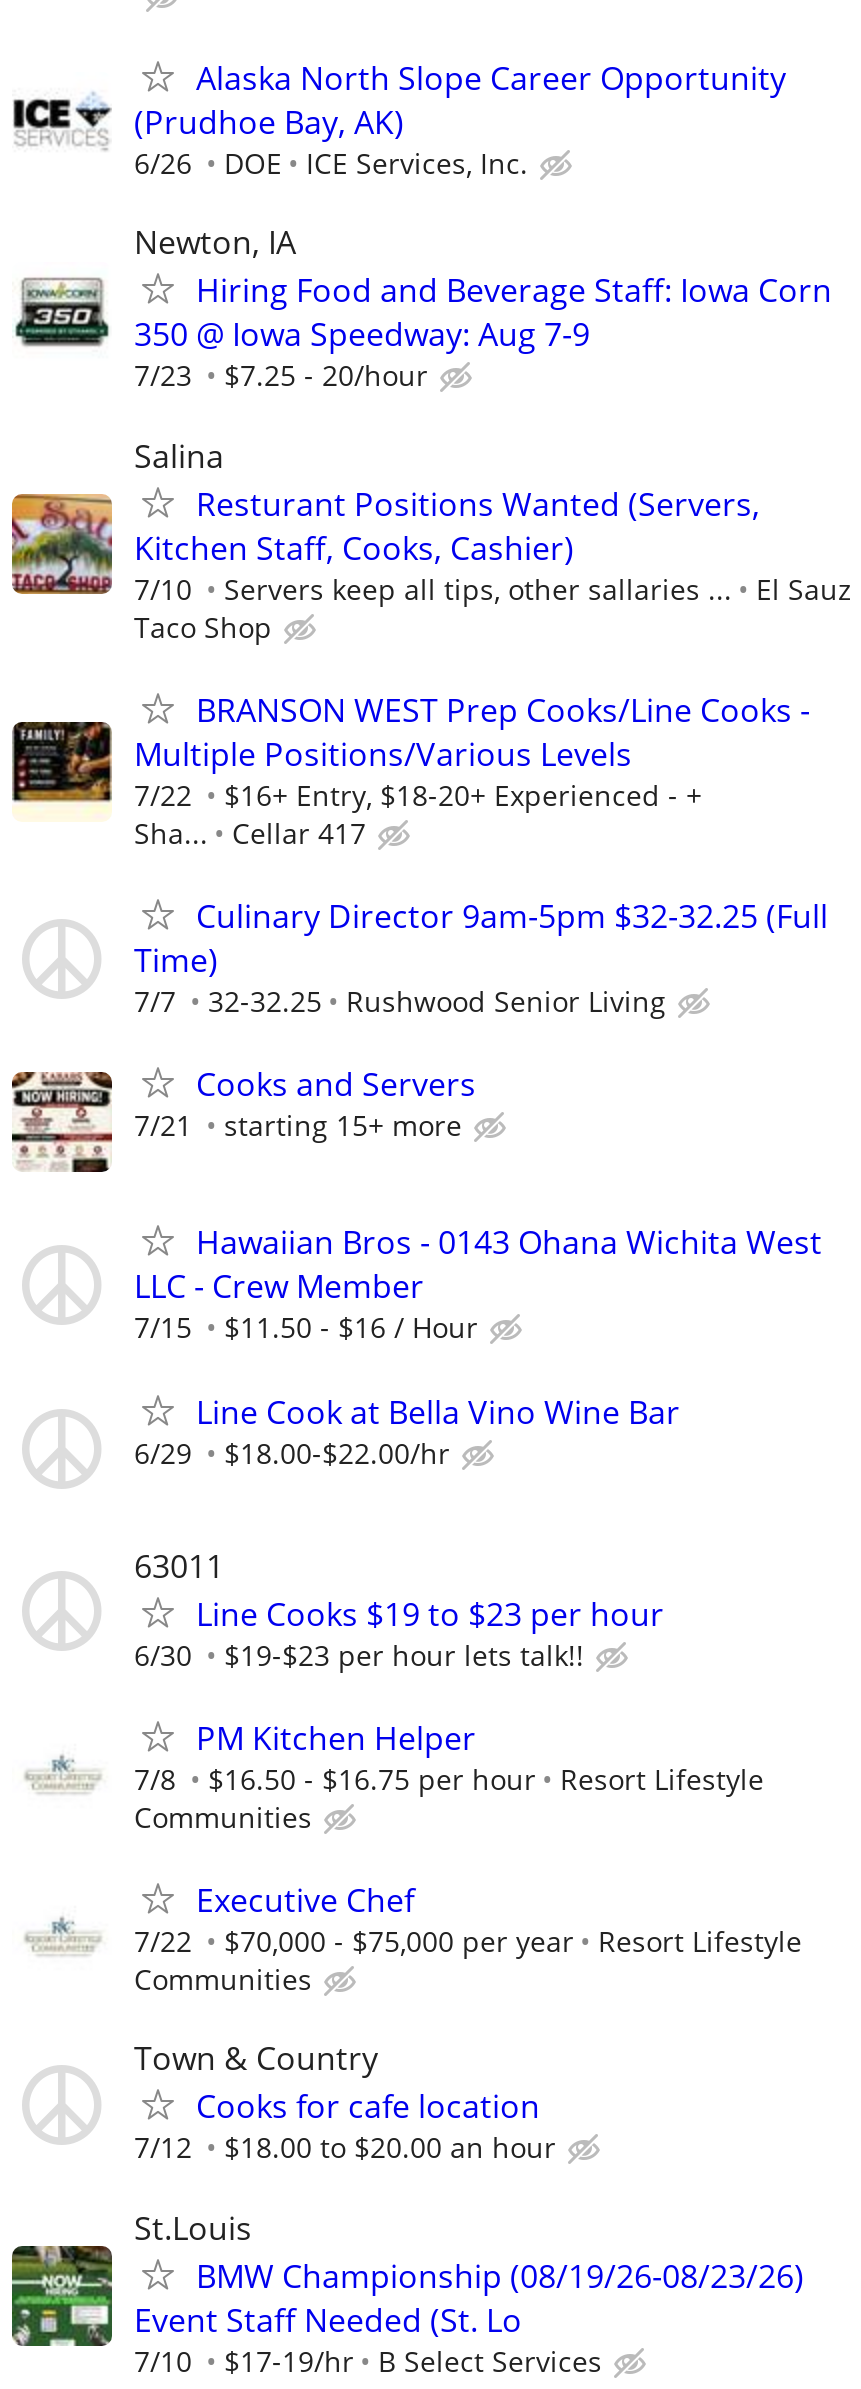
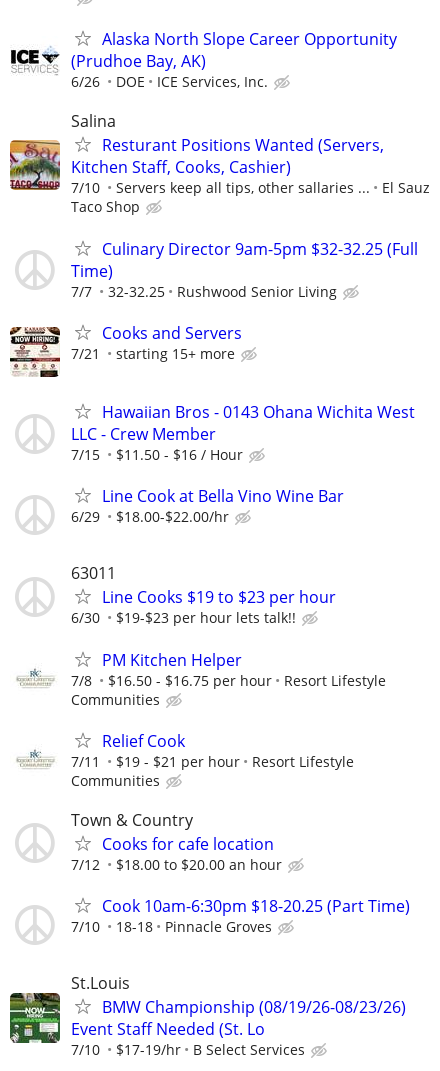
- [image]
- Newton, IA
- Hiring Food and Beverage Staff: Iowa Corn
- 350 @ Iowa Speedway: Aug 7-9
- 7/23
- $7.25 - 20/hour

- [image]
- BRANSON WEST Prep Cooks/Line Cooks -
- Multiple Positions/Various Levels
- 7/22
- $16+ Entry, $18-20+ Experienced - +
- Sha...
- Cellar 417

moved up: [image] | Culinary Director 9am-5pm $32-32.25 (Full | Time) | ... | Resort Lifestyle | Communities

- Executive Chef
- 7/22
- $70,000 - $75,000 per year
+ Relief Cook
+ 7/11
+ $19 - $21 per hour

moved up: Resort Lifestyle | Communities | Town & Country | Cooks for cafe location | 7/12 | $18.00 to $20.00 an hour

+ Cook 10am-6:30pm $18-20.25 (Part Time)
+ 7/10
+ 18-18
+ Pinnacle Groves
